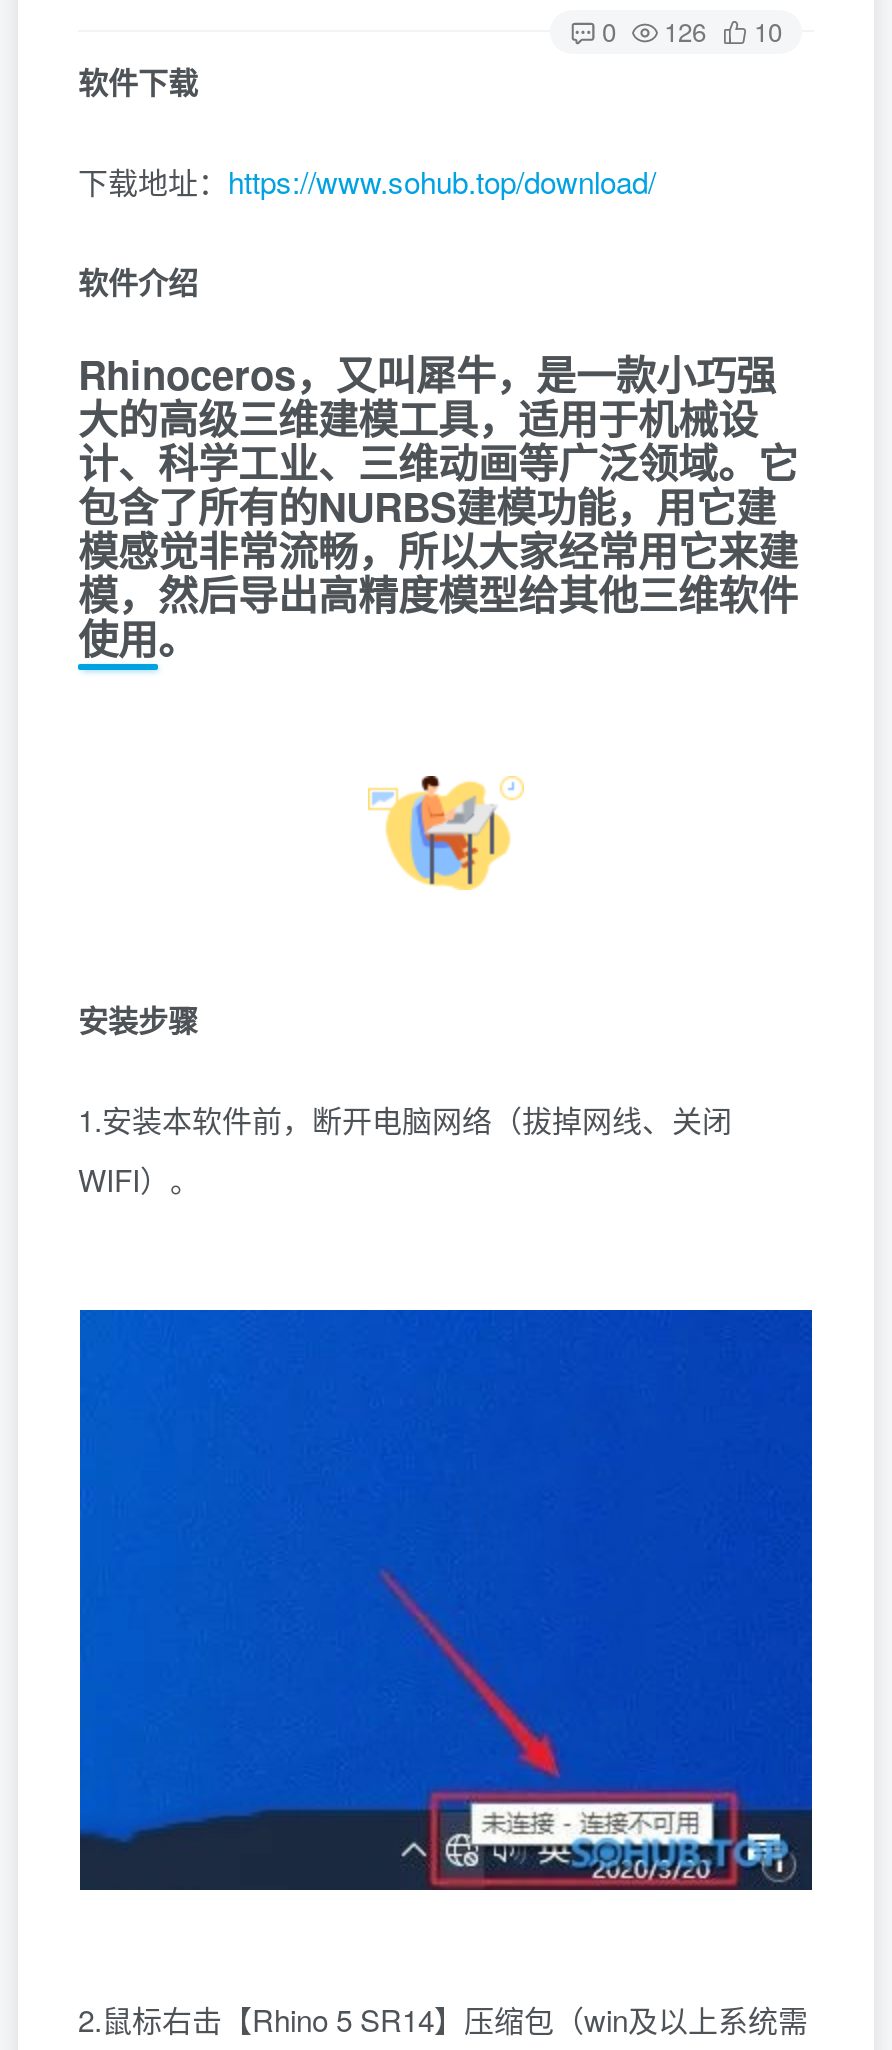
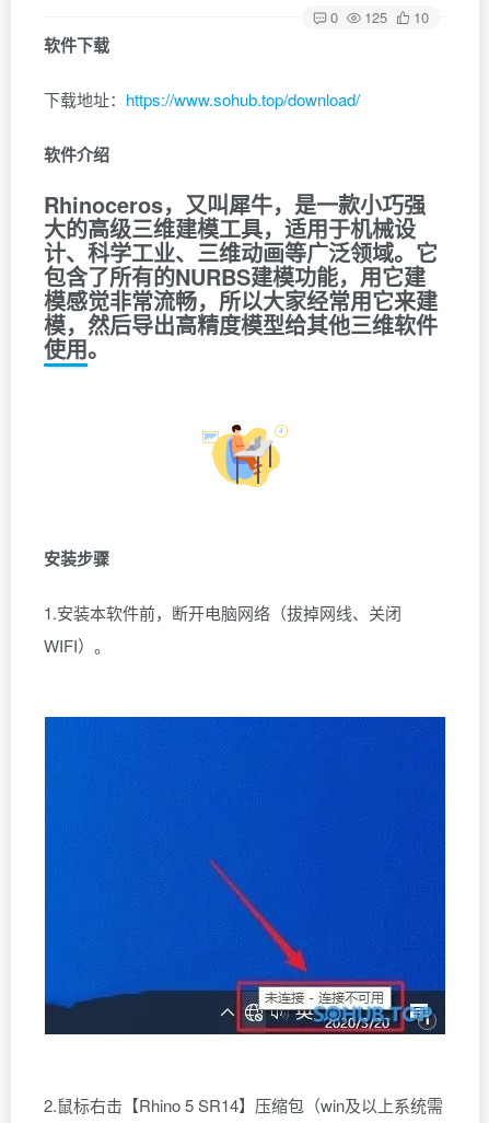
- 0 126 10
+ 0 125 10
